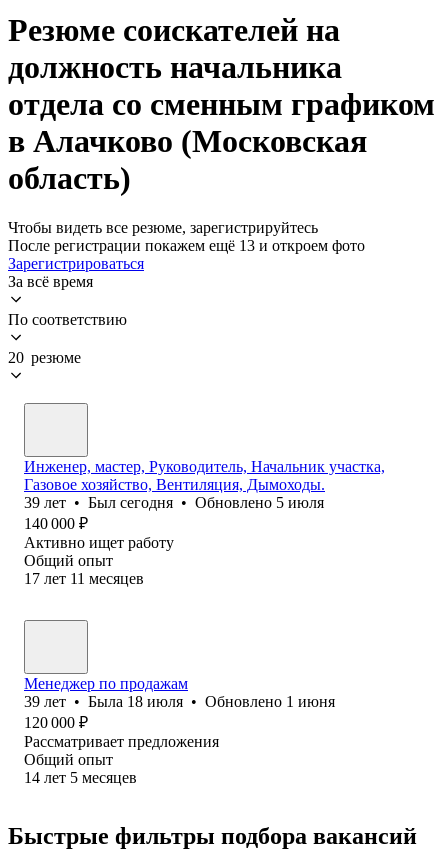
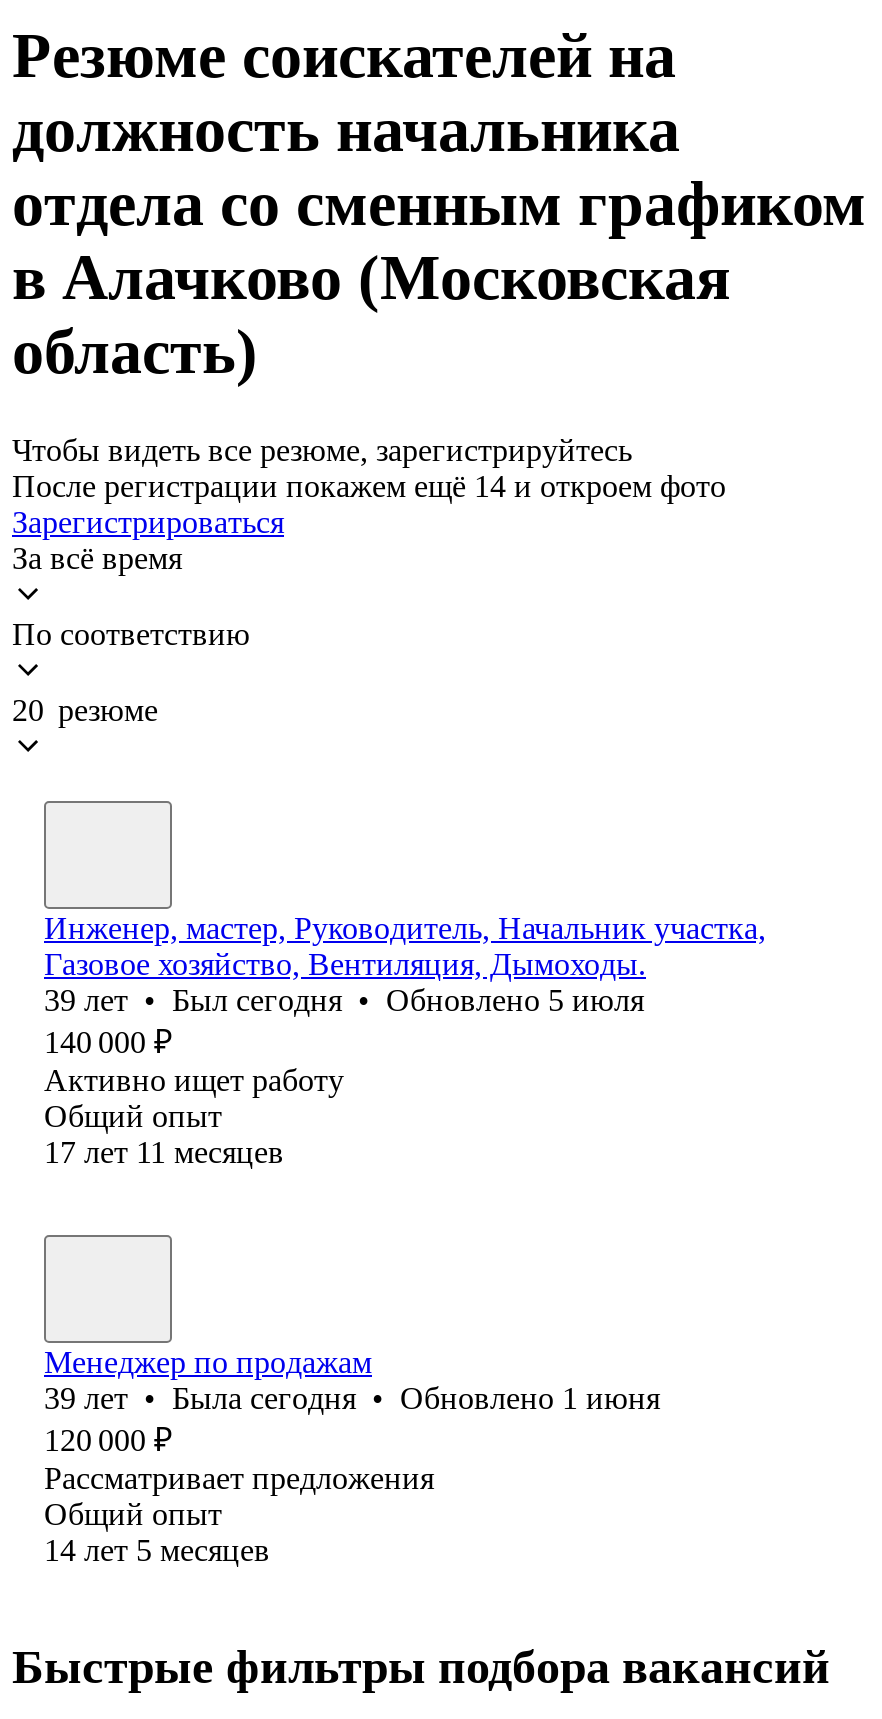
- После регистрации покажем ещё 13 и откроем фото
+ После регистрации покажем ещё 14 и откроем фото

- 39 лет • Была 18 июля • Обновлено 1 июня
+ 39 лет • Была сегодня • Обновлено 1 июня
